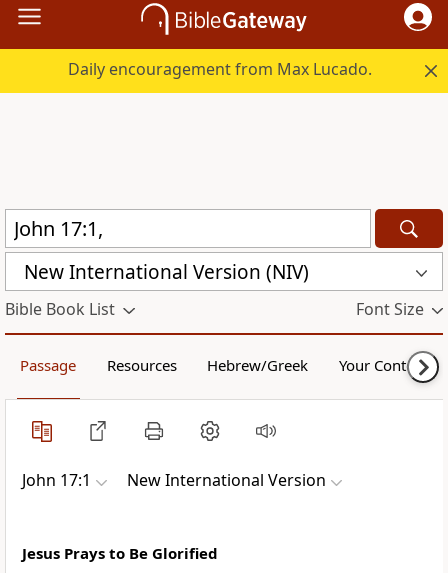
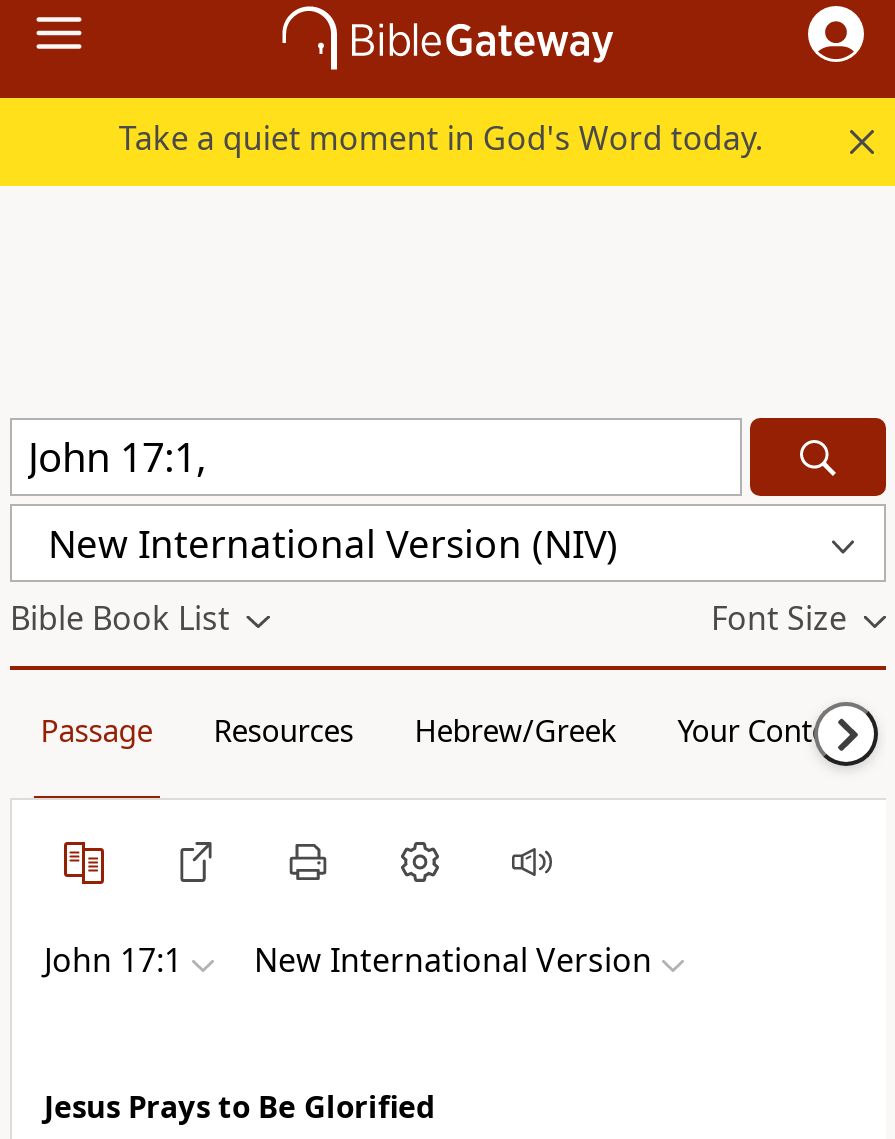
- Daily encouragement from Max Lucado.
+ Take a quiet moment in God's Word today.
